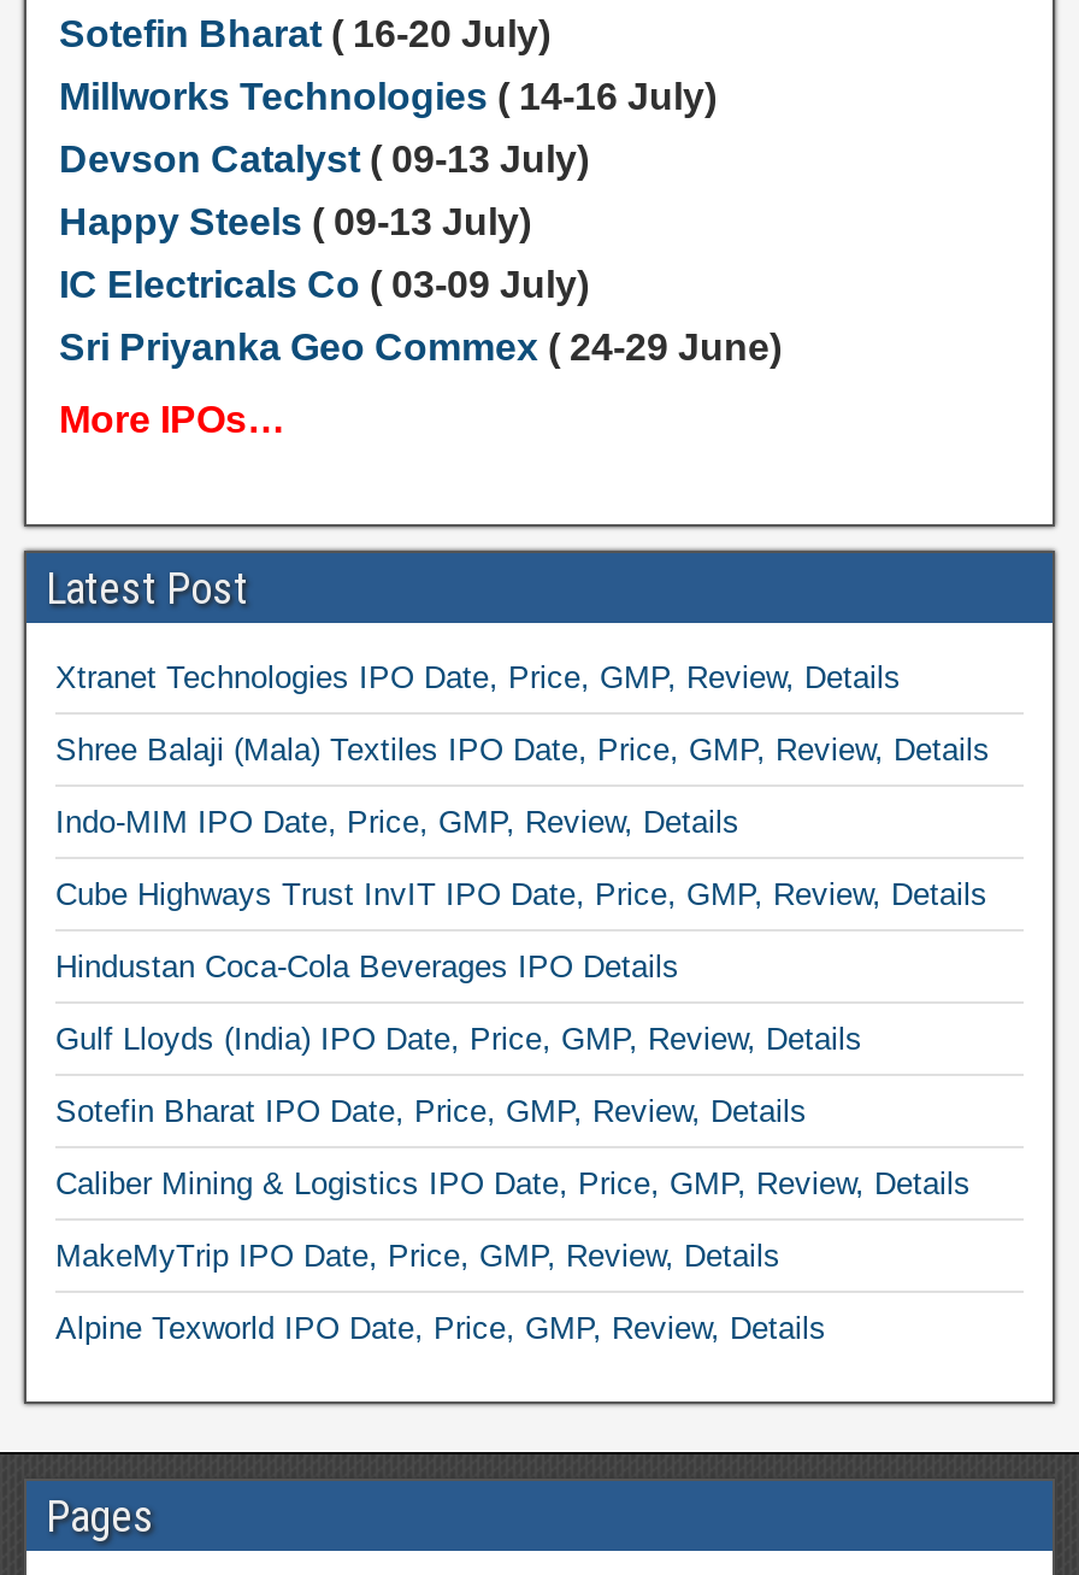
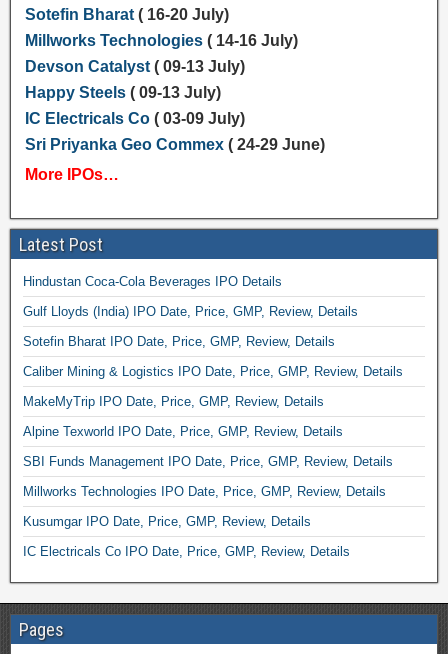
- Xtranet Technologies IPO Date, Price, GMP, Review, Details
- Shree Balaji (Mala) Textiles IPO Date, Price, GMP, Review, Details
- Indo-MIM IPO Date, Price, GMP, Review, Details
- Cube Highways Trust InvIT IPO Date, Price, GMP, Review, Details

moved up: Hindustan Coca-Cola Beverages IPO Details | Gulf Lloyds (India) IPO Date, Price, GMP, Review, Details | Sotefin Bharat IPO Date, Price, GMP, Review, Details | Caliber Mining & Logistics IPO Date, Price, GMP, Review, Details | MakeMyTrip IPO Date, Price, GMP, Review, Details | Alpine Texworld IPO Date, Price, GMP, Review, Details

+ SBI Funds Management IPO Date, Price, GMP, Review, Details
+ Millworks Technologies IPO Date, Price, GMP, Review, Details
+ Kusumgar IPO Date, Price, GMP, Review, Details
+ IC Electricals Co IPO Date, Price, GMP, Review, Details
